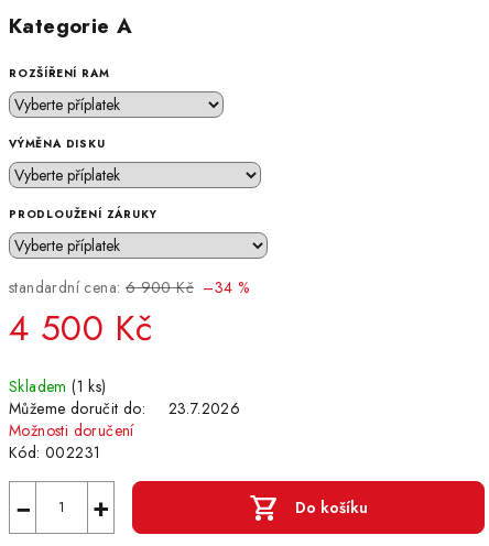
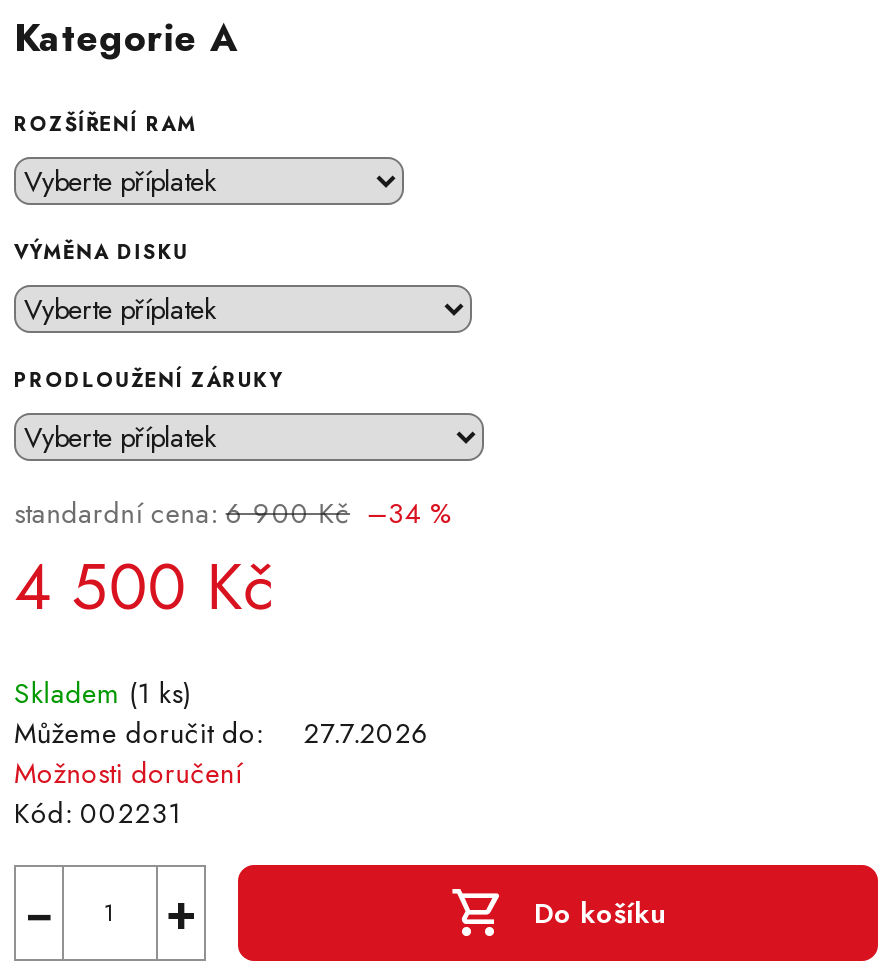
- Můžeme doručit do: 23.7.2026
+ Můžeme doručit do: 27.7.2026
